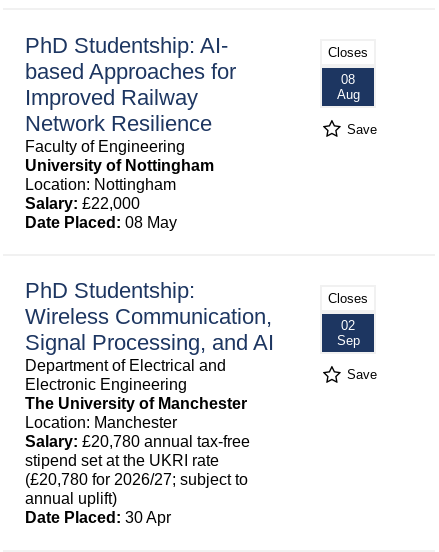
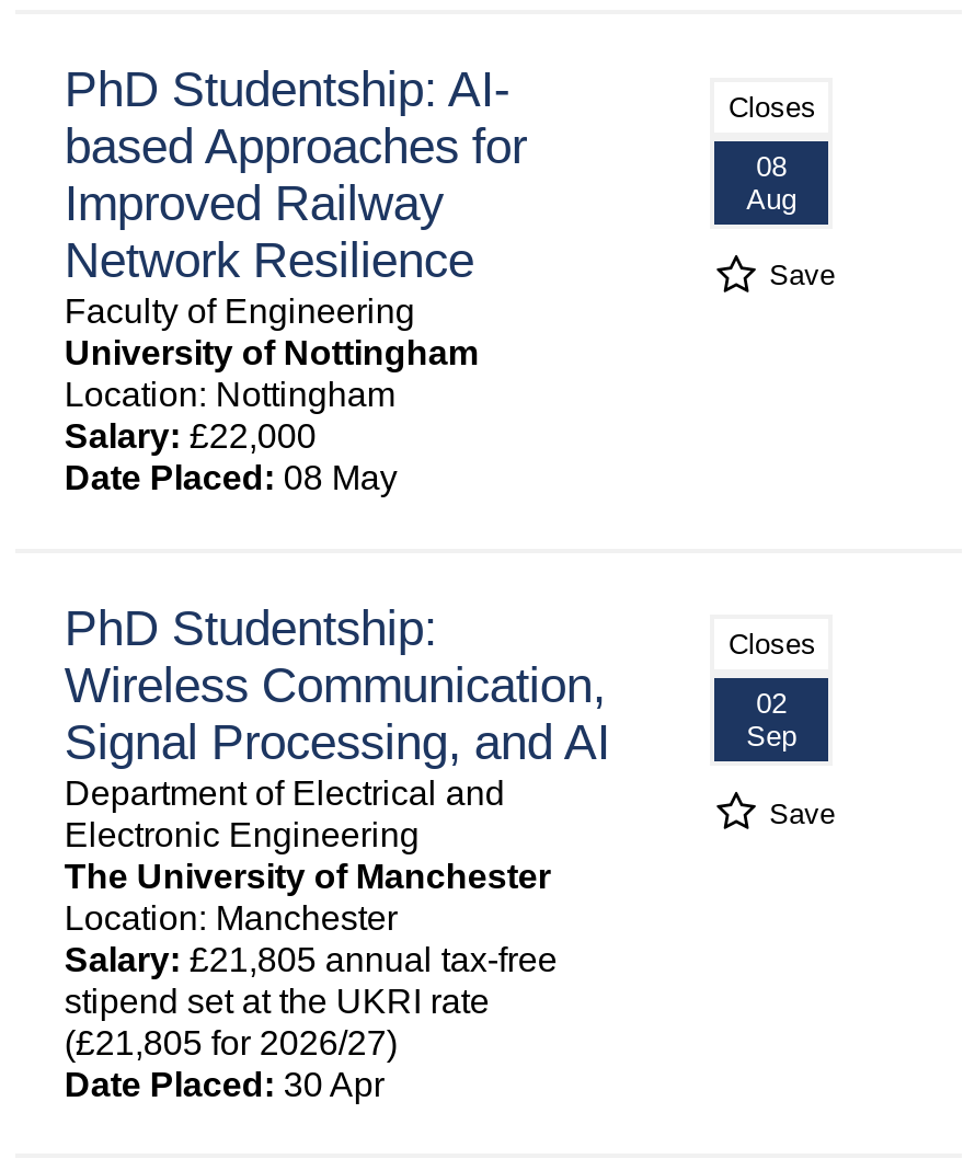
- Salary: £20,780 annual tax-free
+ Salary: £21,805 annual tax-free

- (£20,780 for 2026/27; subject to
- annual uplift)
+ (£21,805 for 2026/27)
